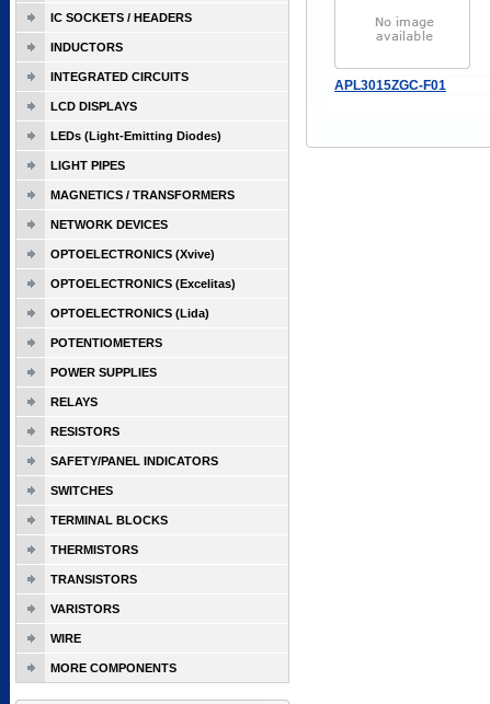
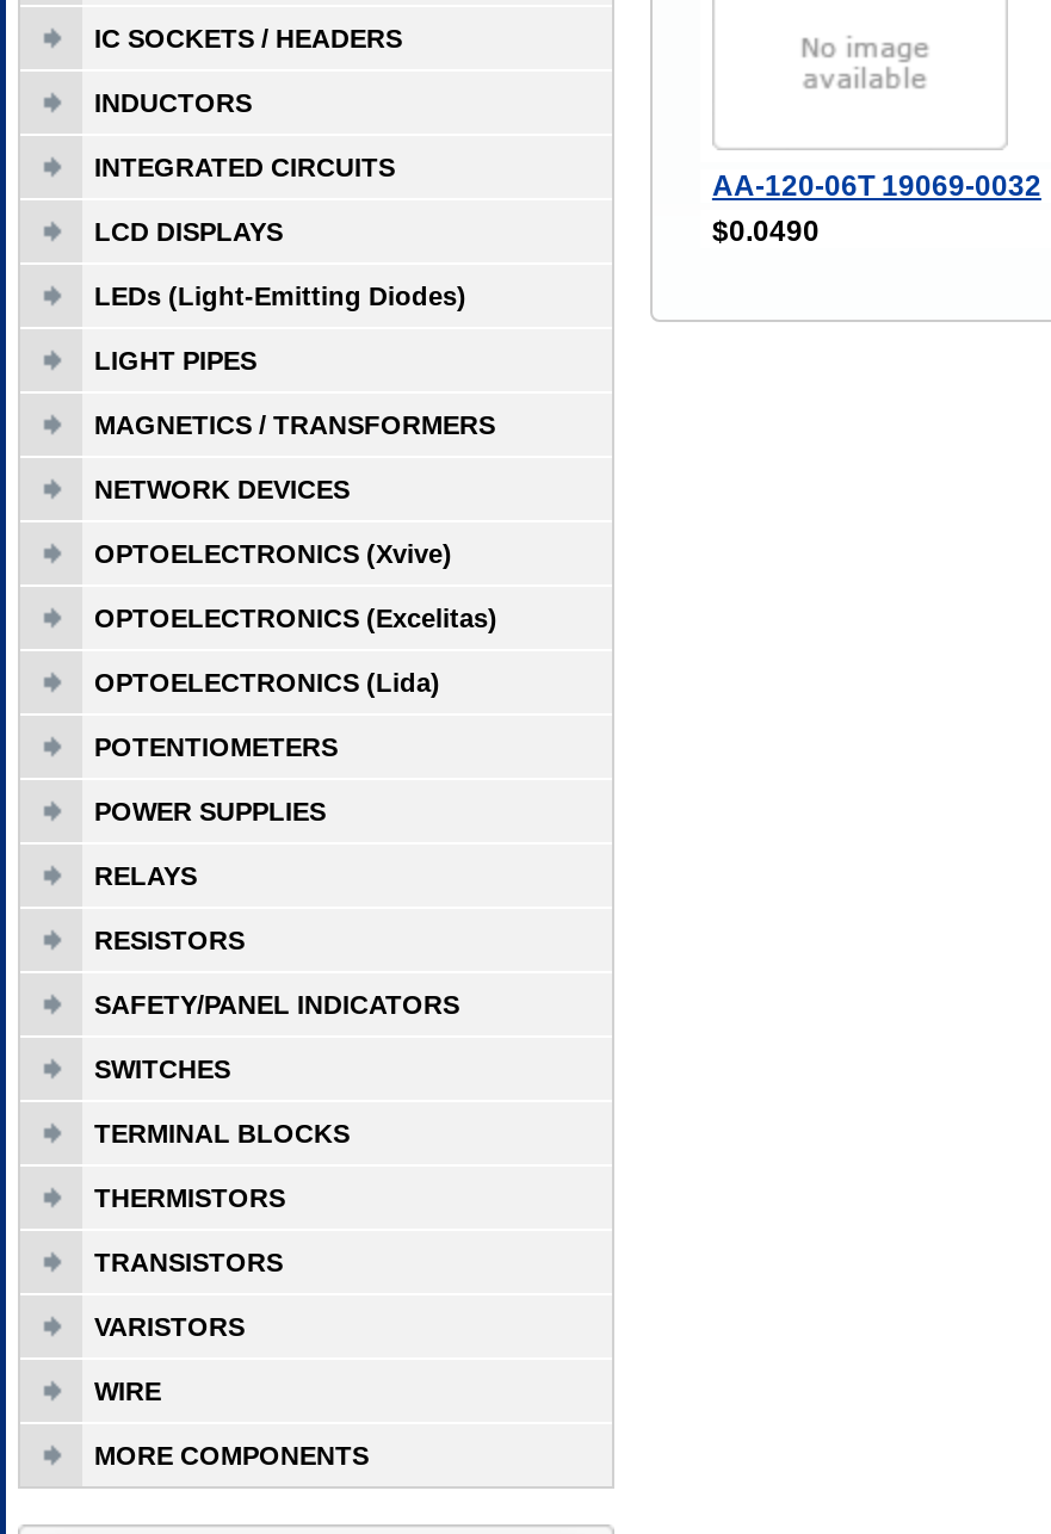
- APL3015ZGC-F01
+ AA-120-06T 19069-0032
+ $0.0490
